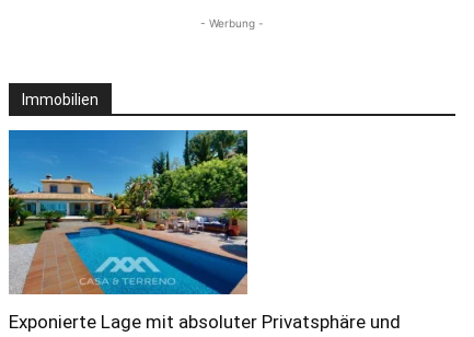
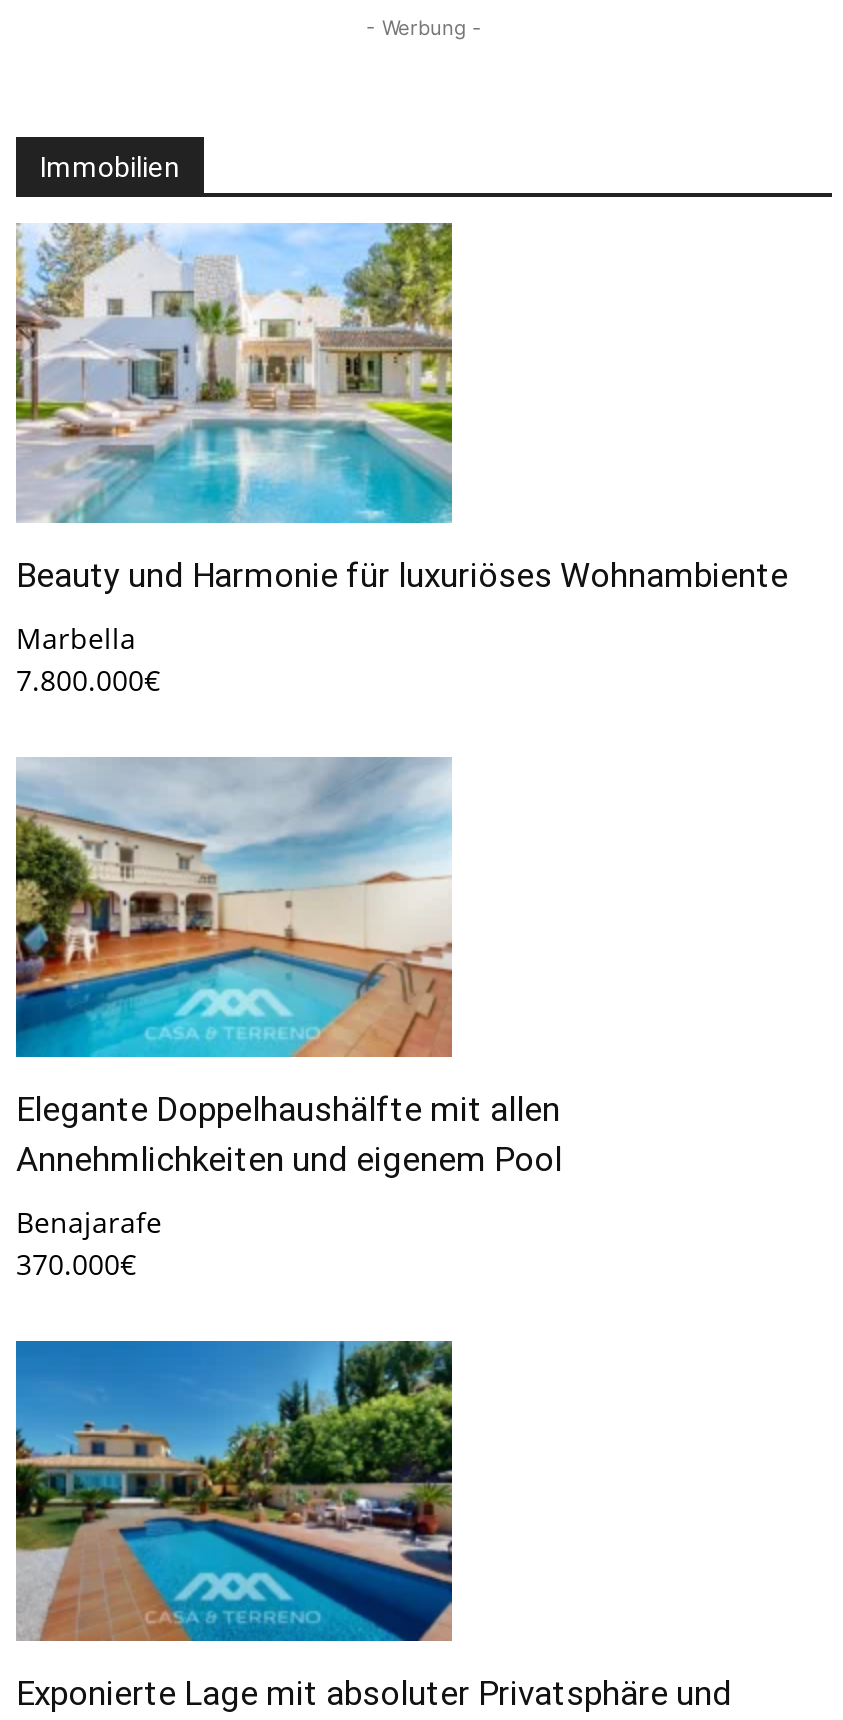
+ [image]
+ Beauty und Harmonie für luxuriöses Wohnambiente
+ Marbella
+ 7.800.000€

+ [image]
+ Elegante Doppelhaushälfte mit allen
+ Annehmlichkeiten und eigenem Pool
+ Benajarafe
+ 370.000€
